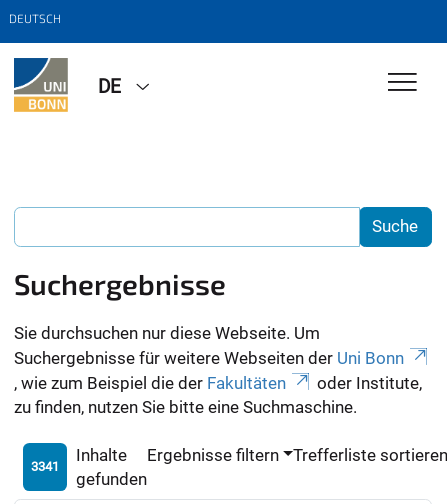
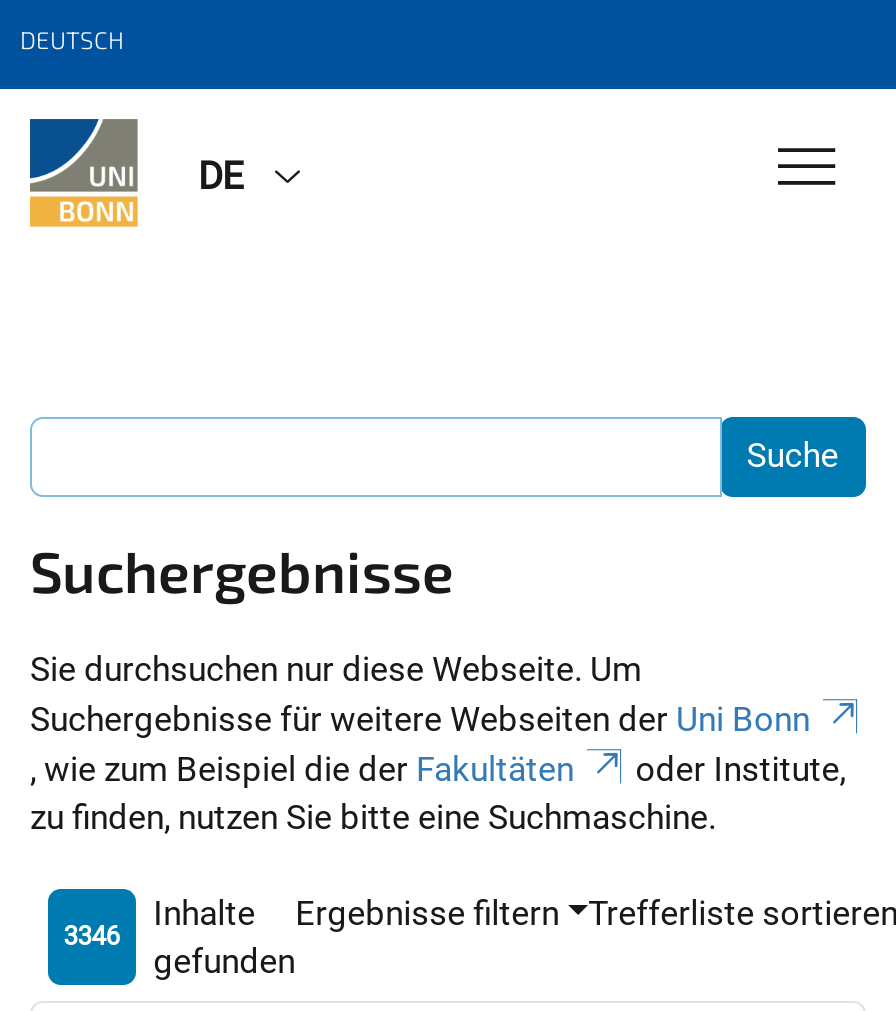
- 3341
+ 3346
